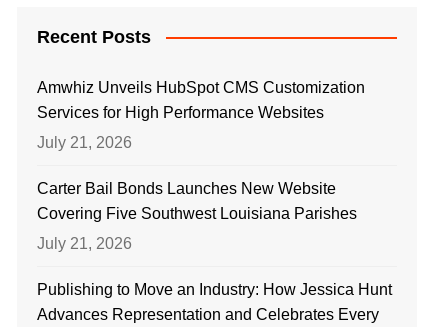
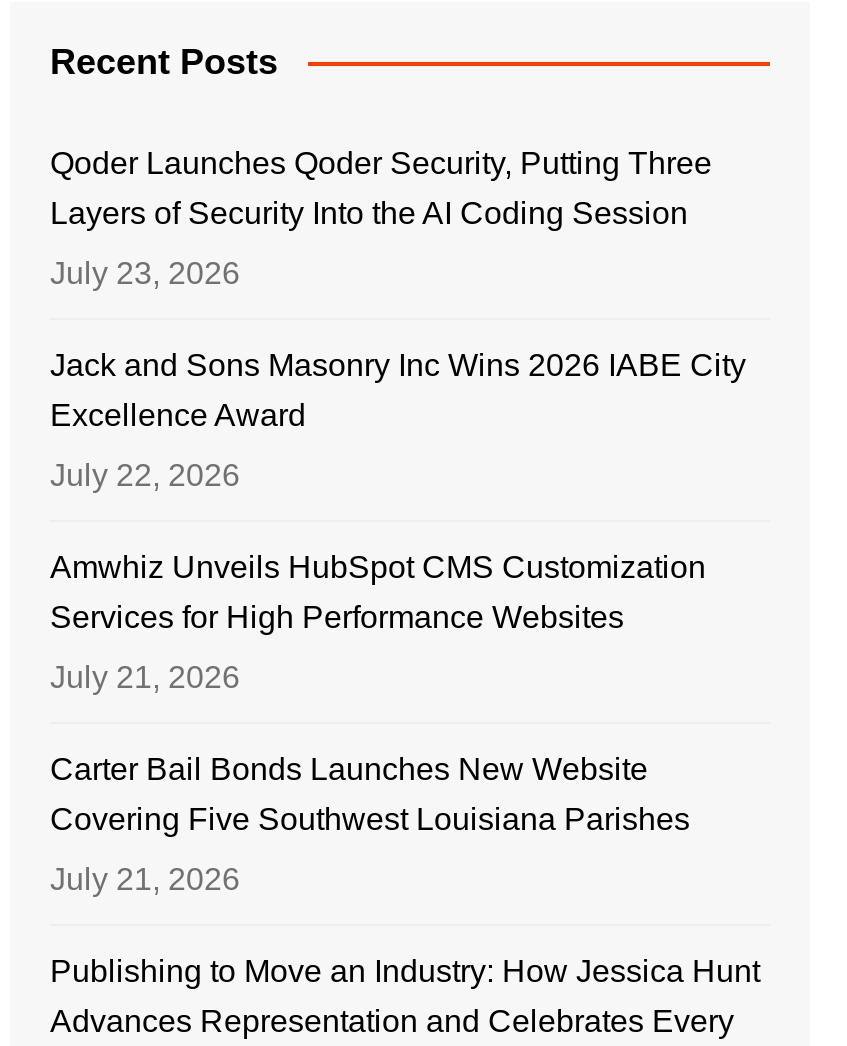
+ Qoder Launches Qoder Security, Putting Three
+ Layers of Security Into the AI Coding Session
+ July 23, 2026
+ Jack and Sons Masonry Inc Wins 2026 IABE City
+ Excellence Award
+ July 22, 2026
